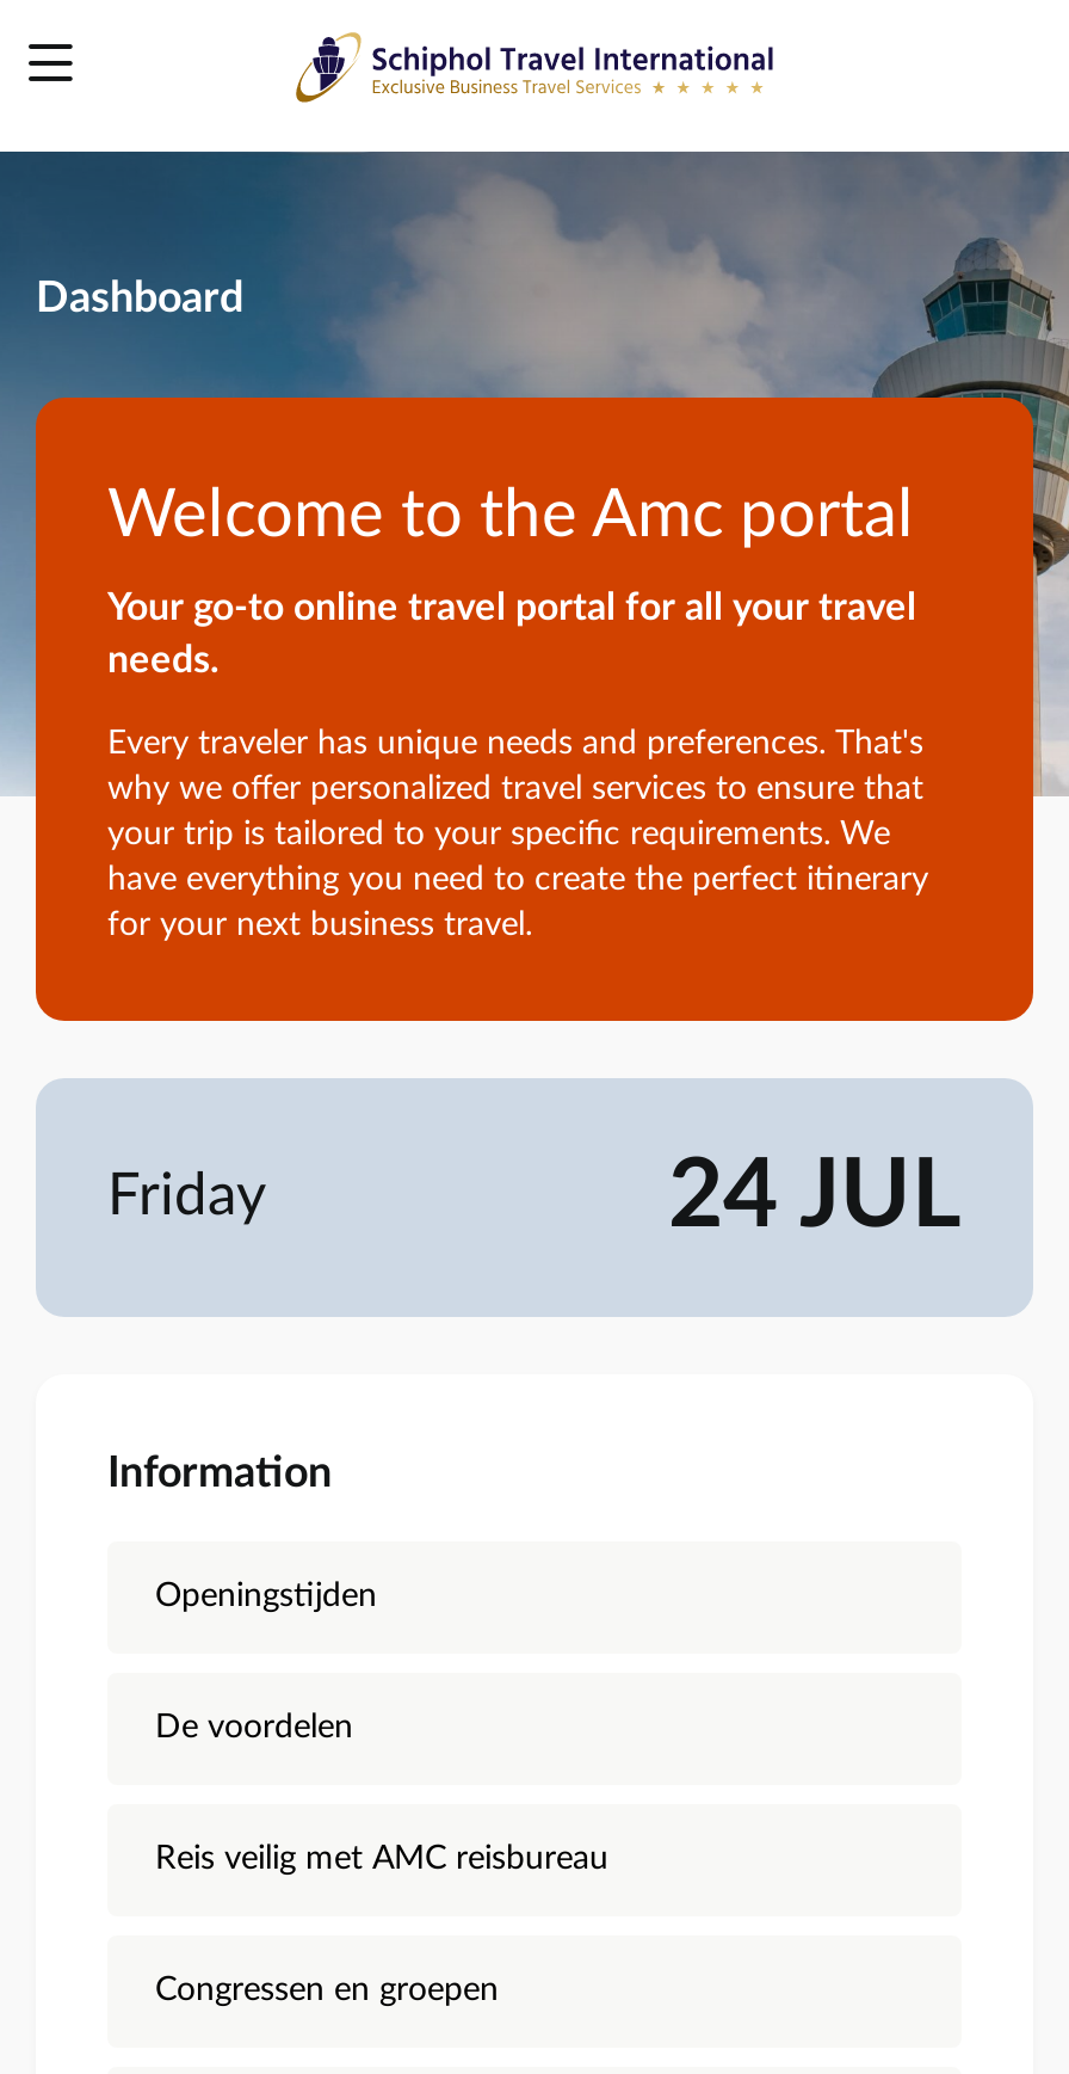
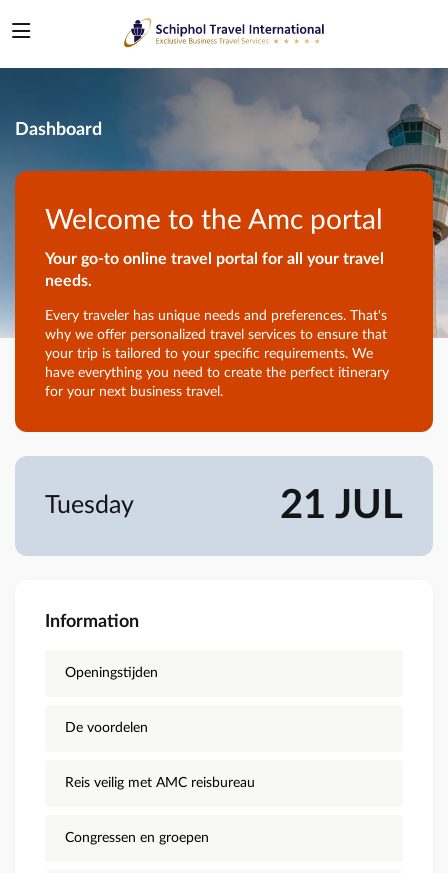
- Friday
- 24 JUL
+ Tuesday
+ 21 JUL
